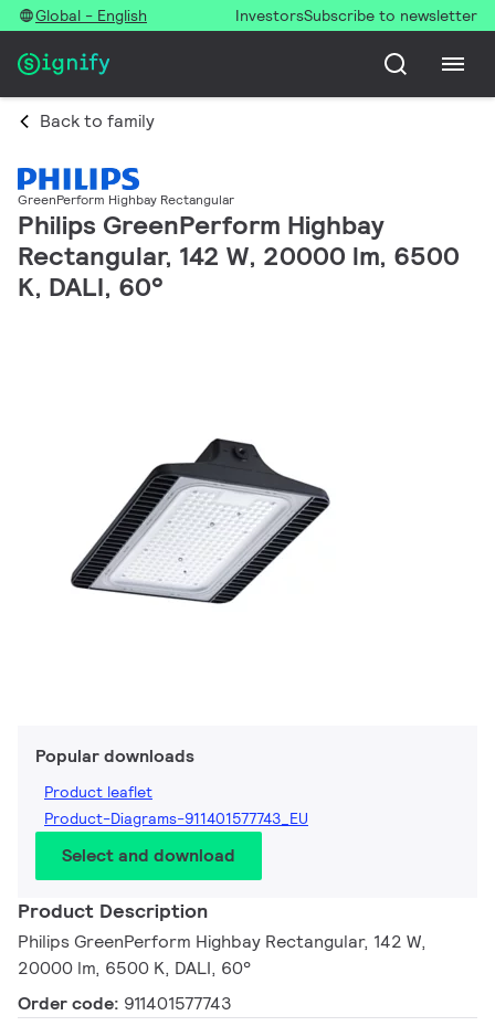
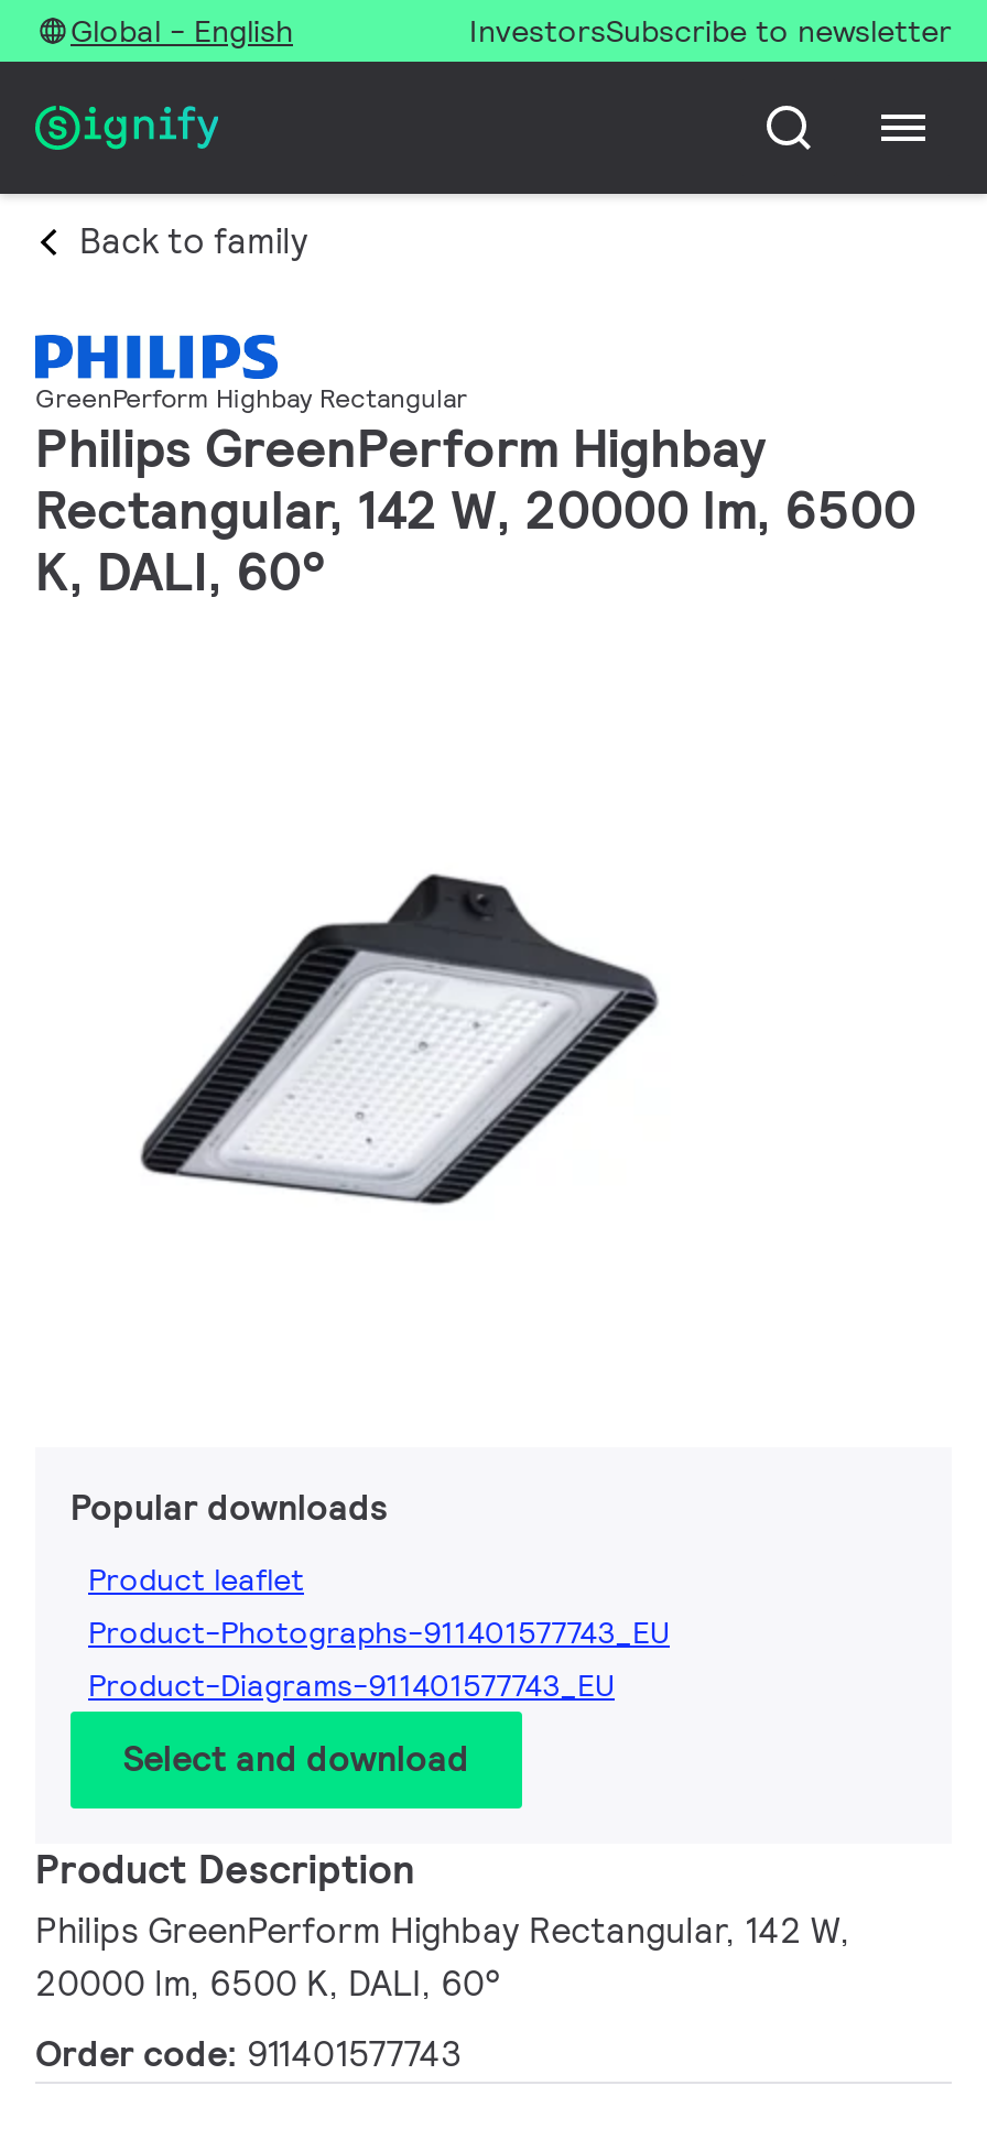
+ Product-Photographs-911401577743_EU
